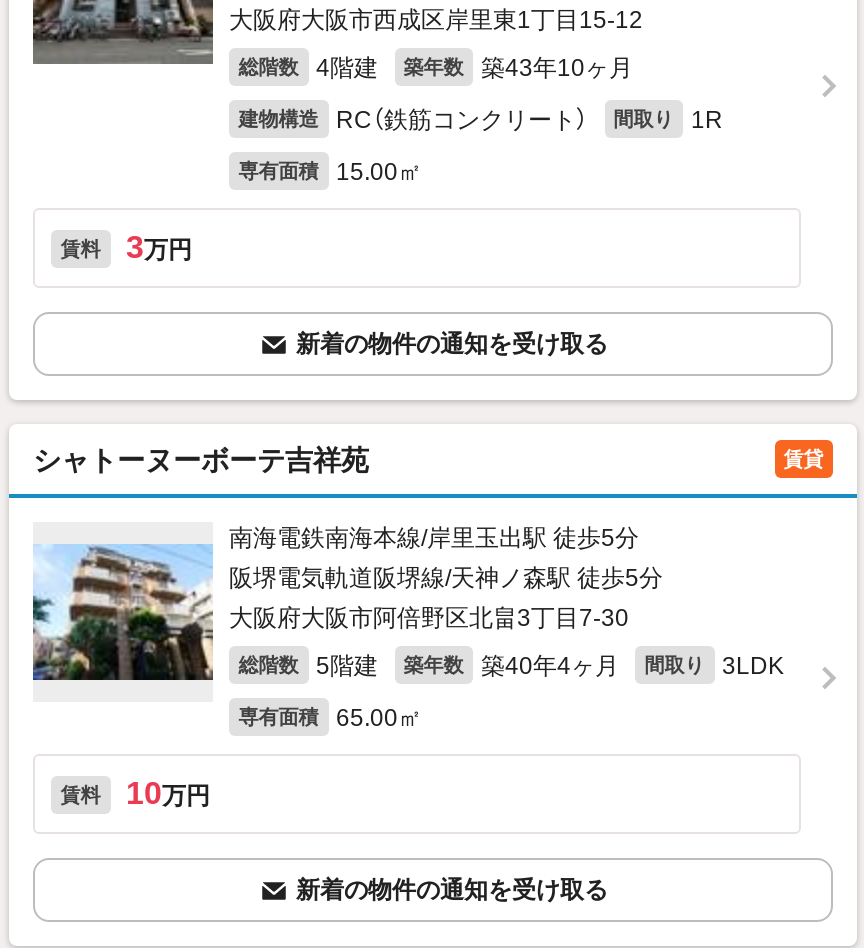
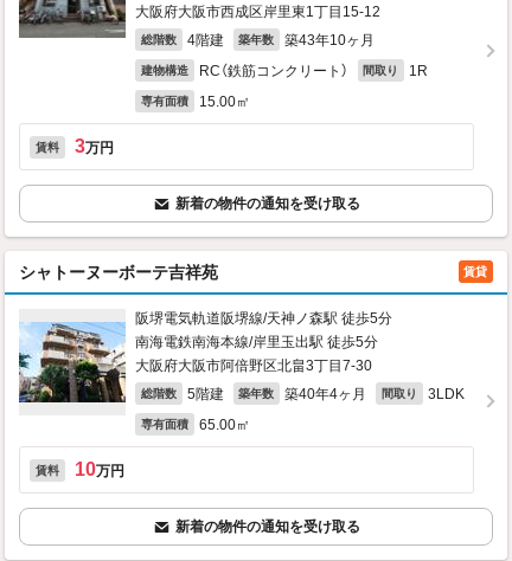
moved down: 南海電鉄南海本線/岸里玉出駅 徒歩5分

moved up: 阪堺電気軌道阪堺線/天神ノ森駅 徒歩5分
